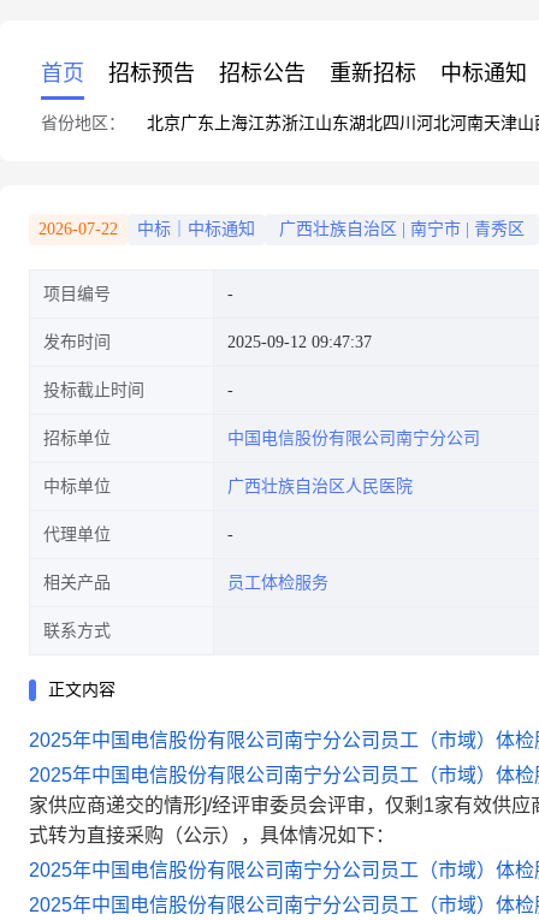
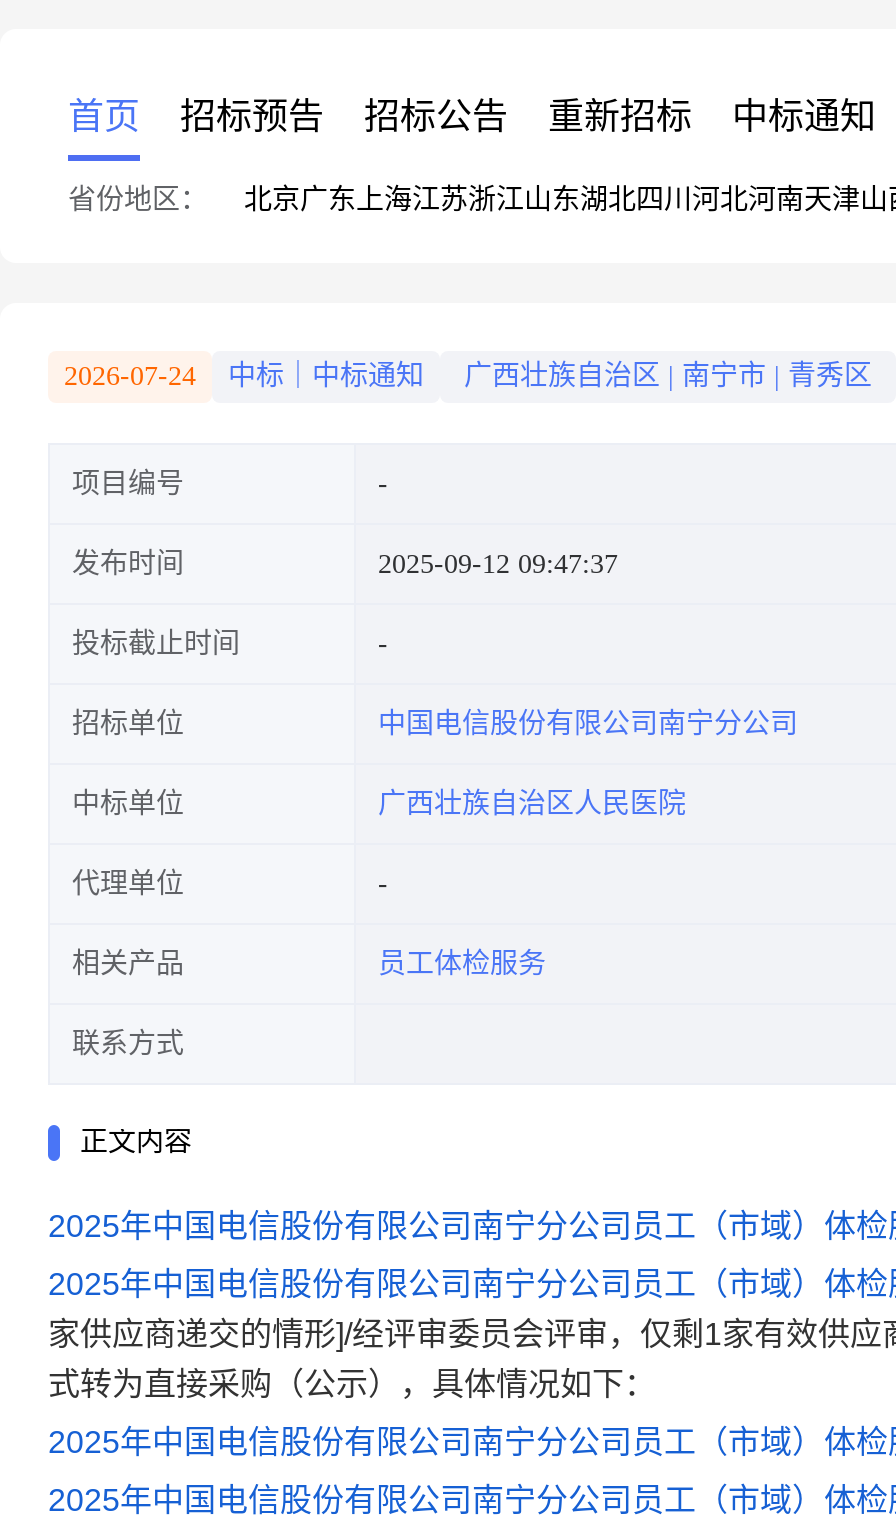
- 2026-07-22
+ 2026-07-24
